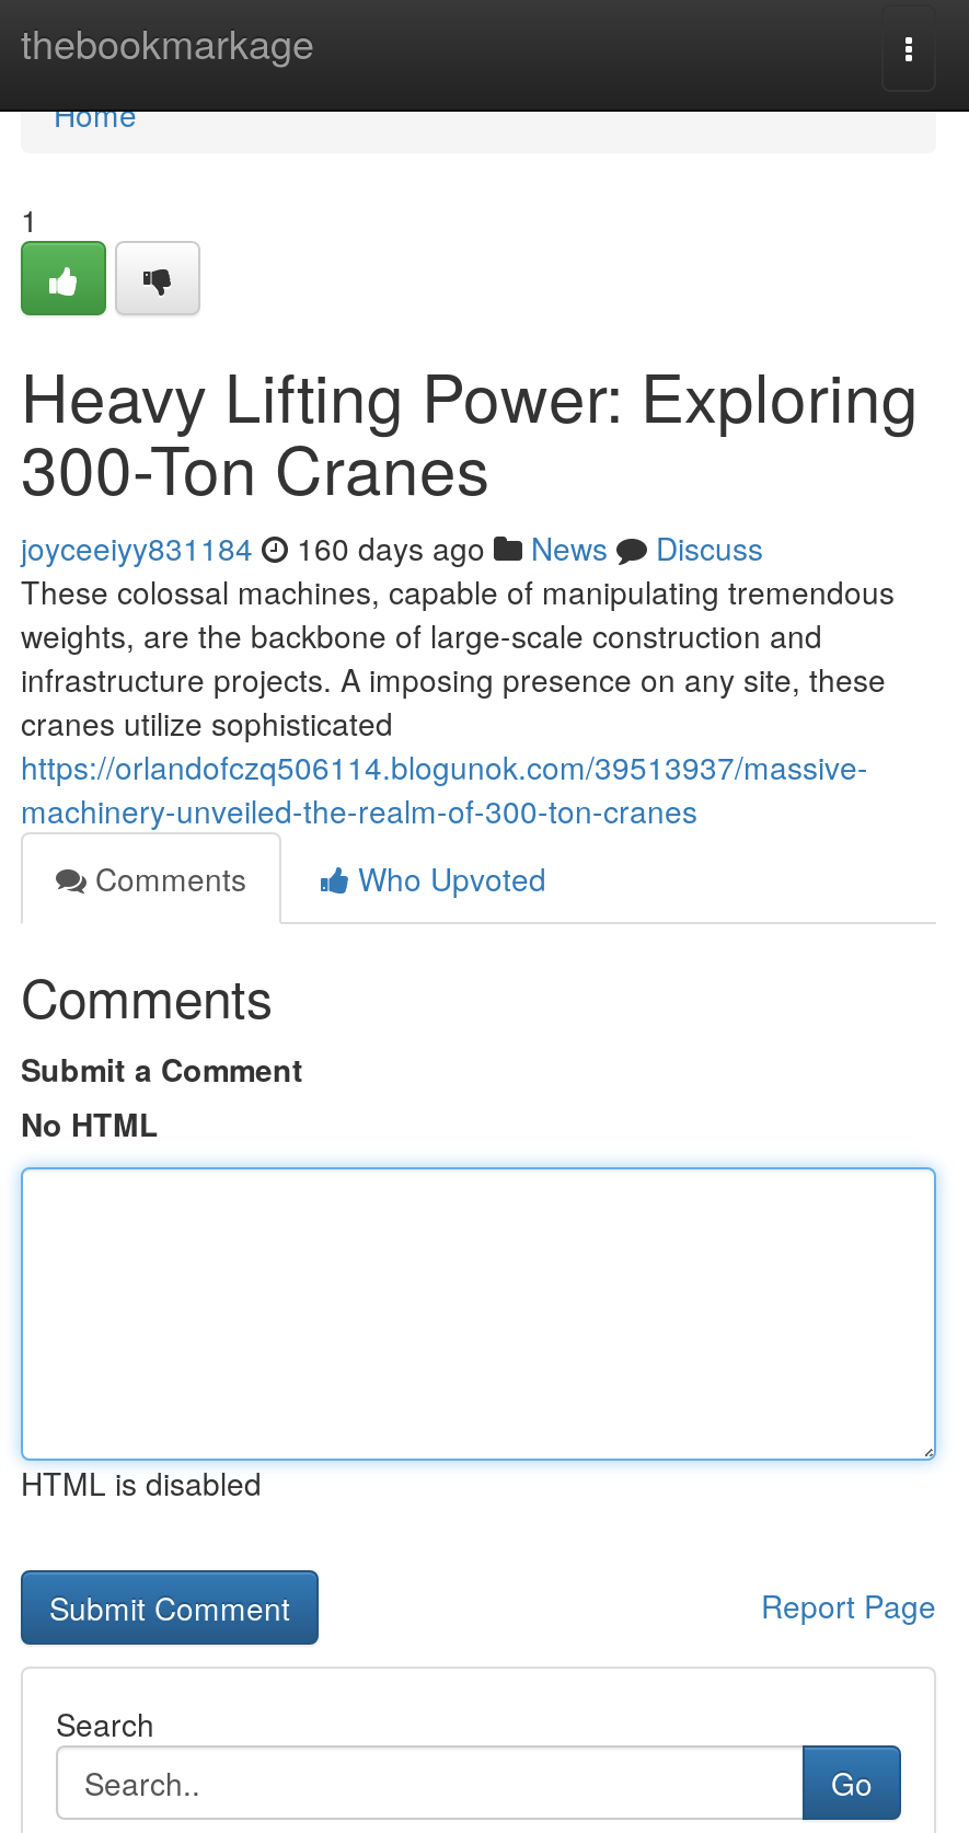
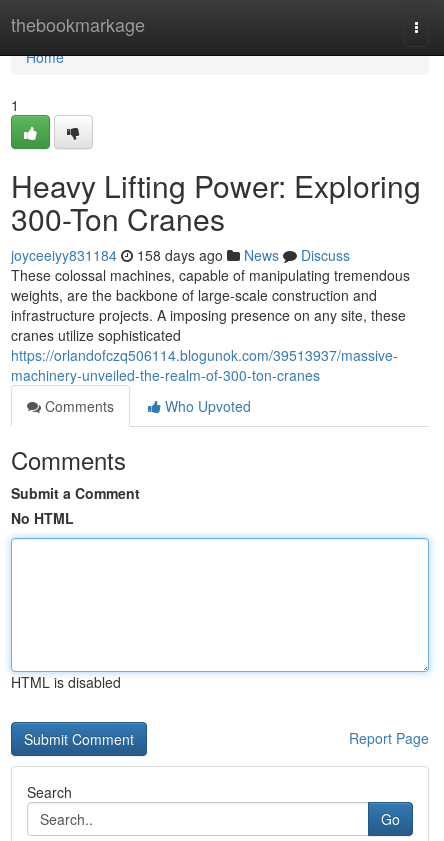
- joyceeiyy831184 160 days ago News Discuss
+ joyceeiyy831184 158 days ago News Discuss
